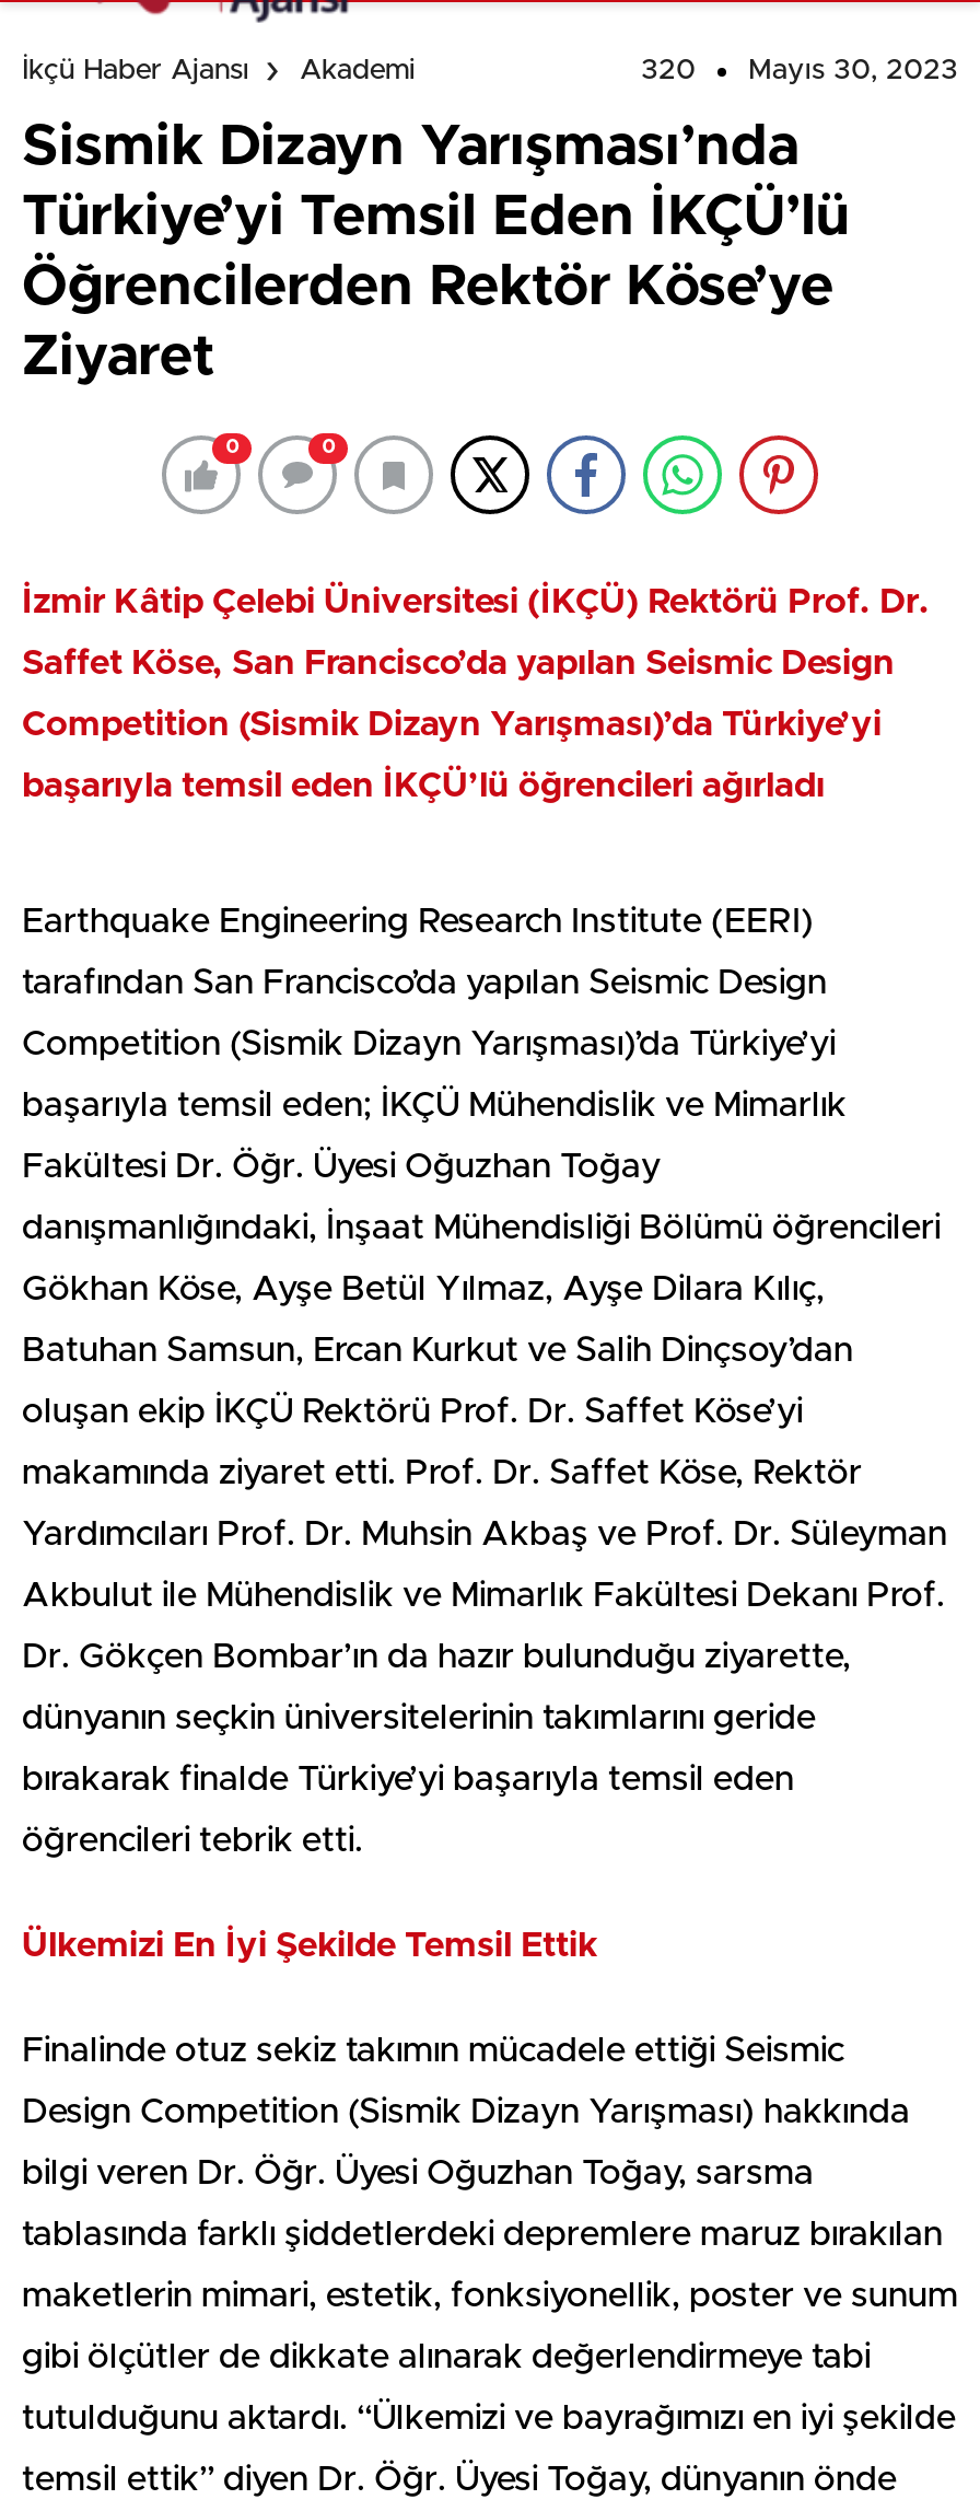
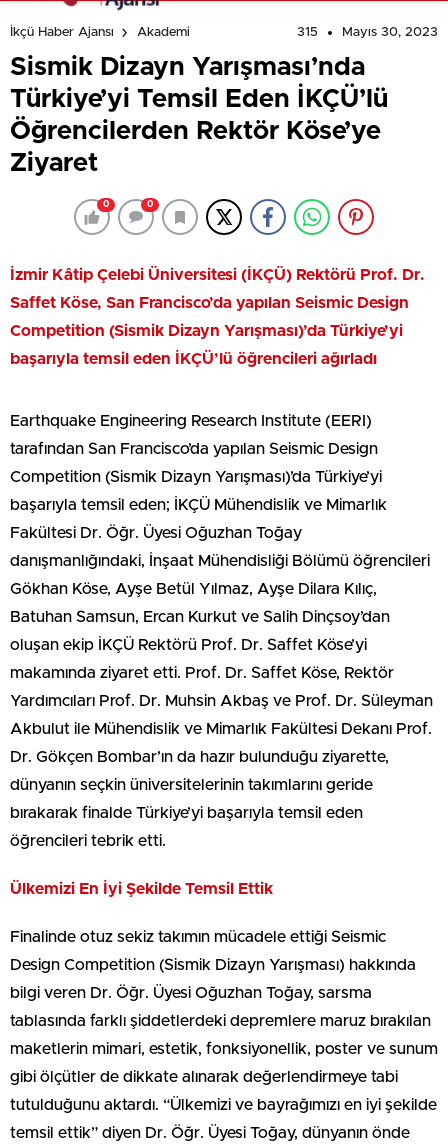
- 320 Mayıs 30, 2023
+ 315 Mayıs 30, 2023
